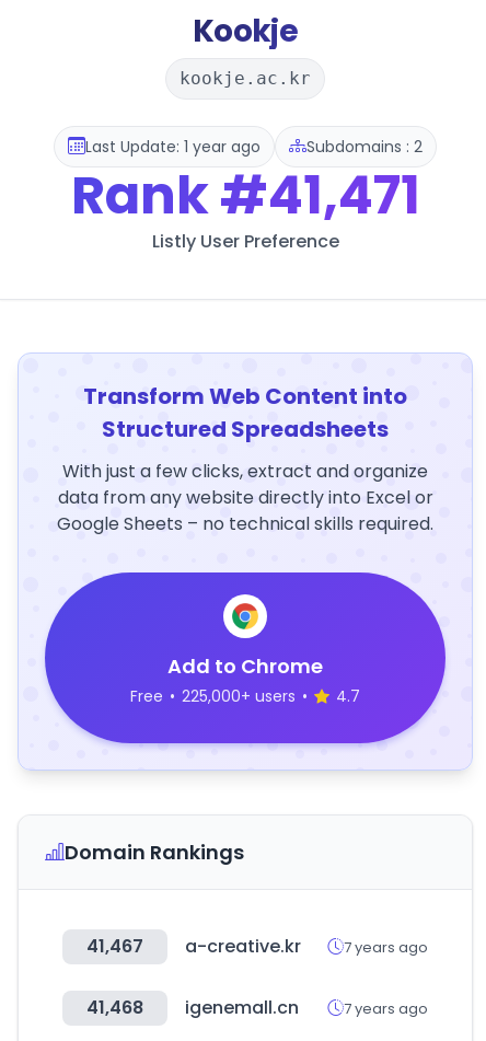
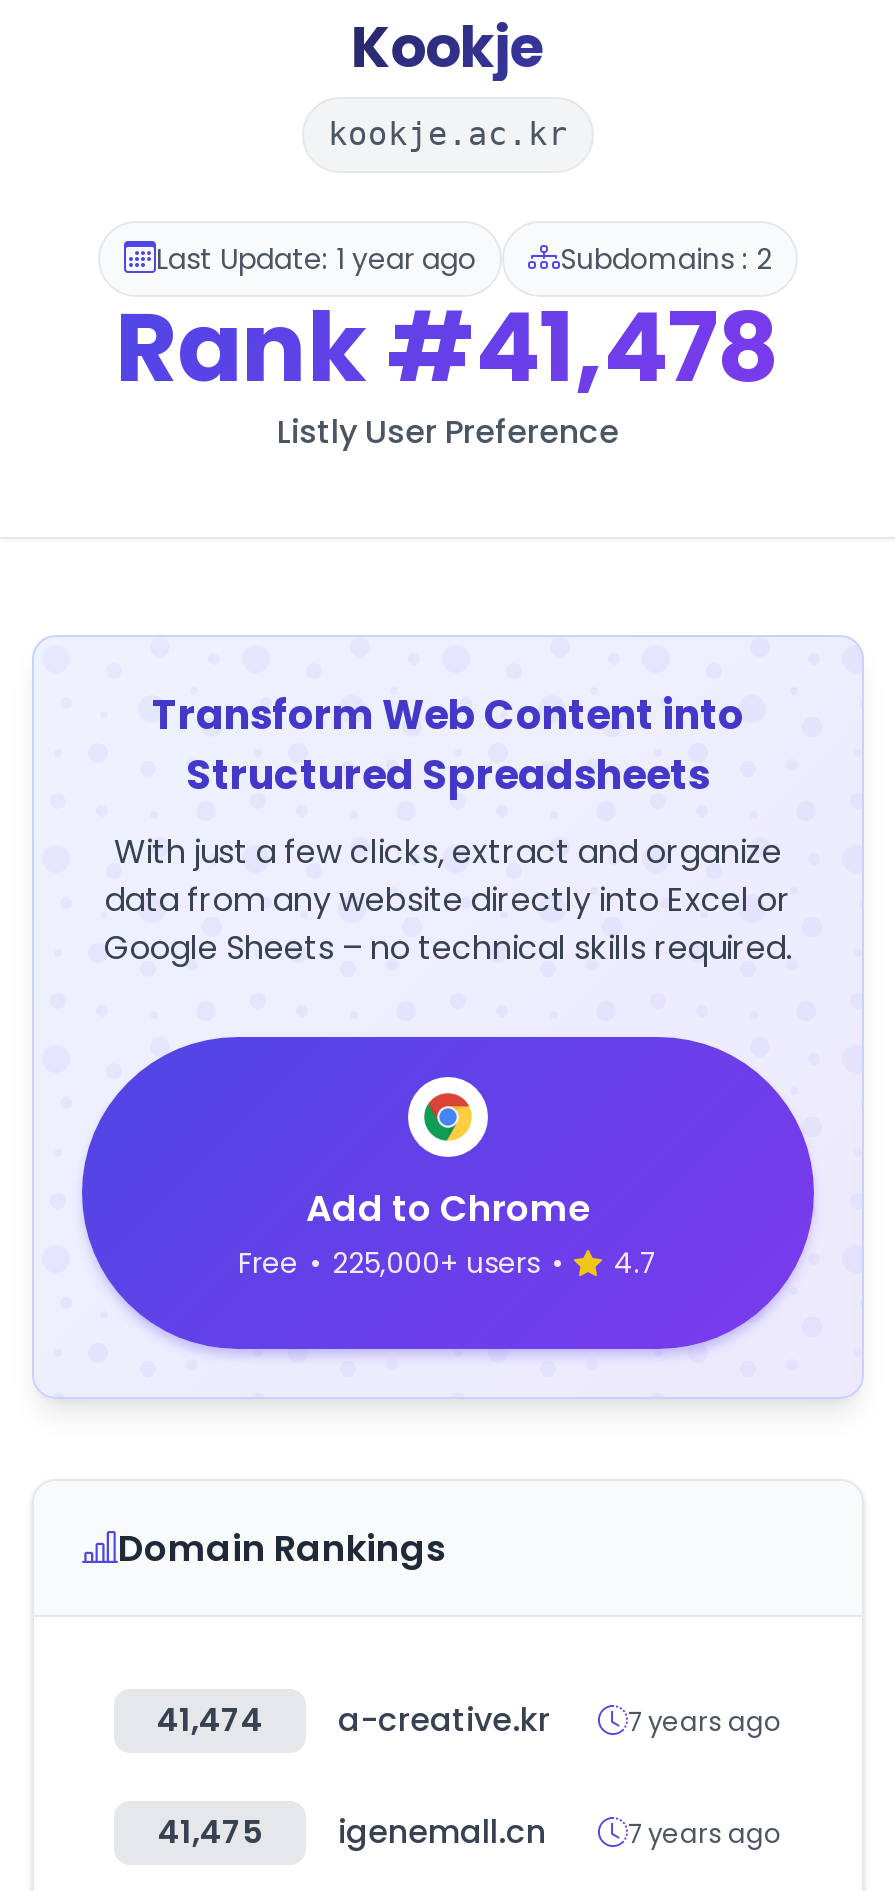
- Rank #41,471
+ Rank #41,478

- 41,467 a-creative.kr
+ 41,474 a-creative.kr

- 41,468 igenemall.cn
+ 41,475 igenemall.cn
